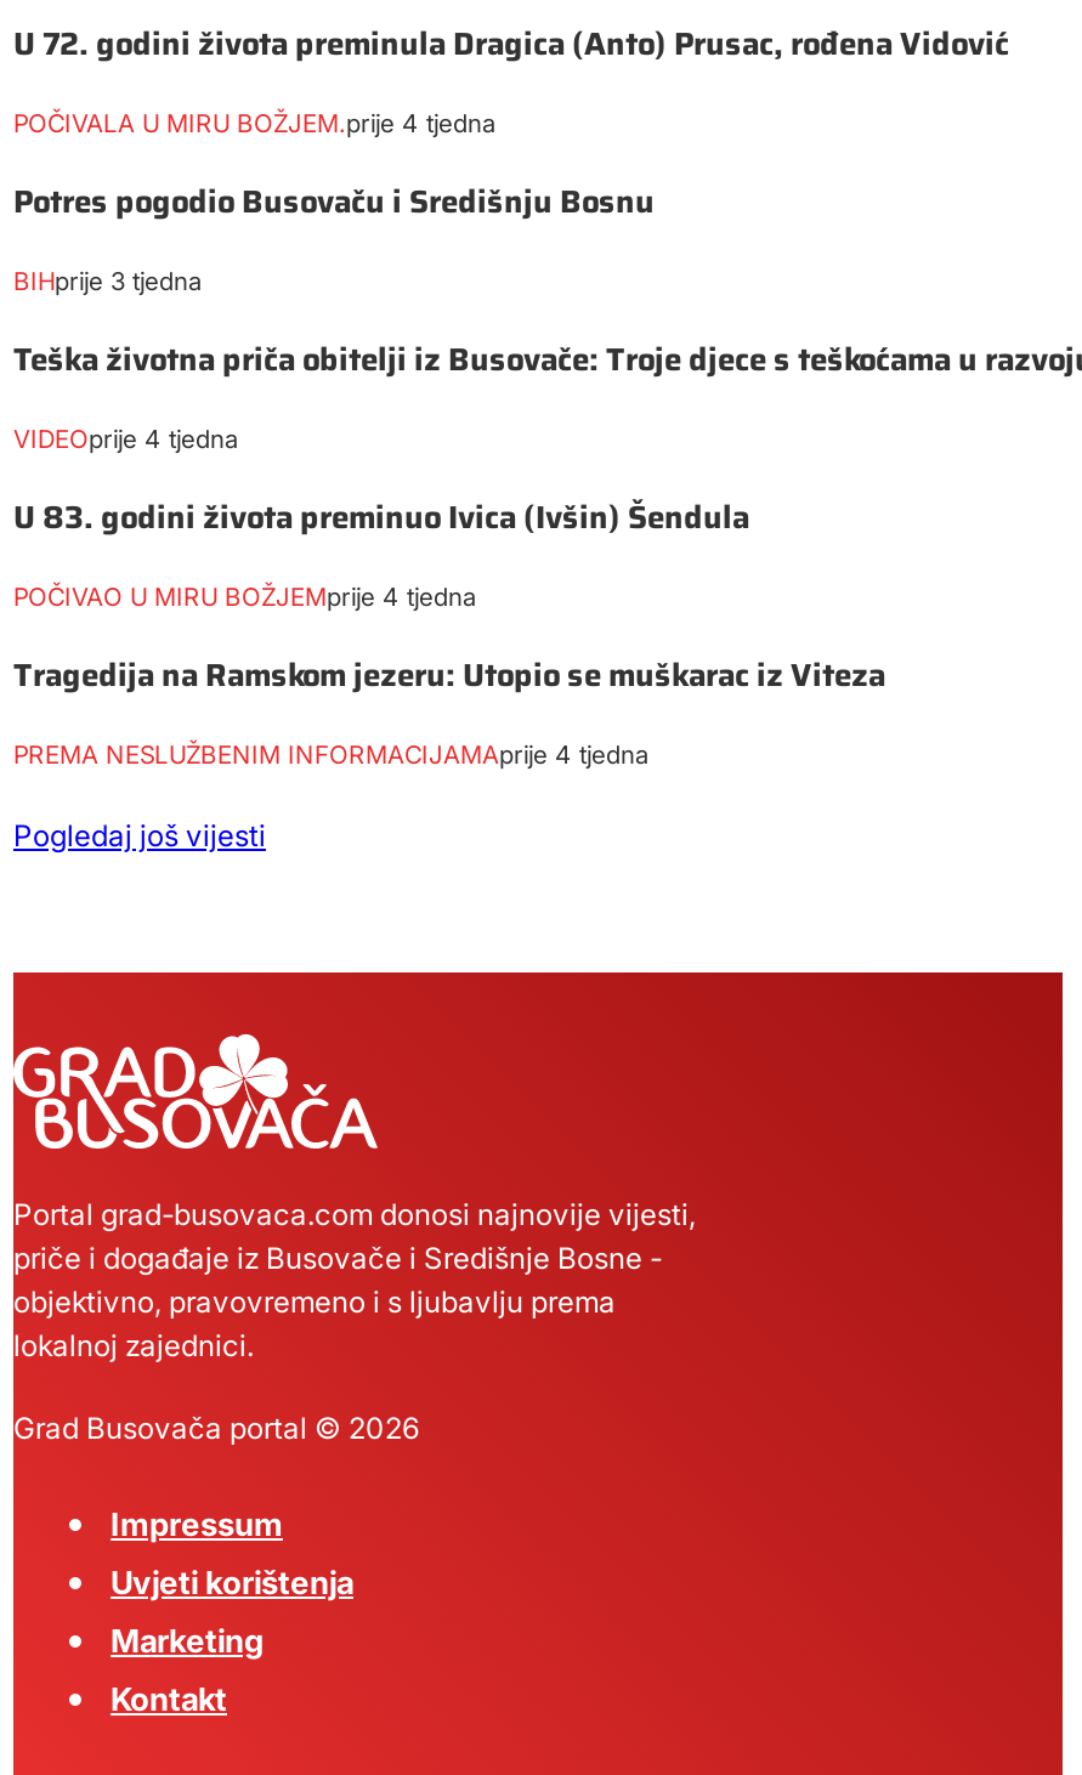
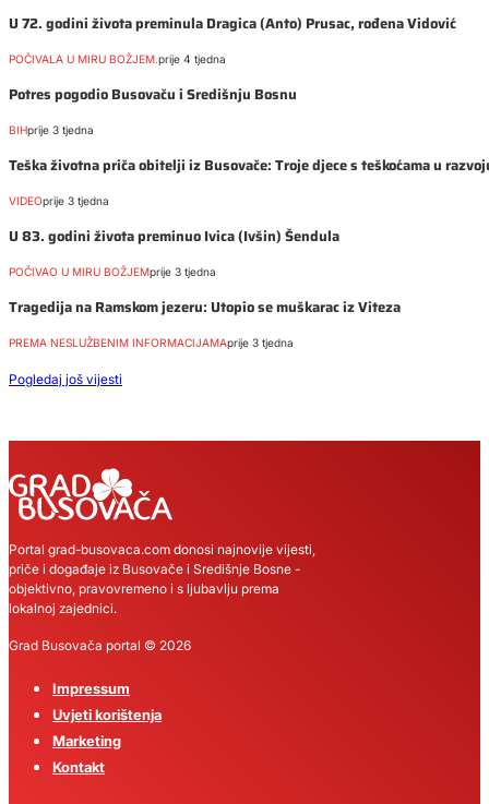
- VIDEOprije 4 tjedna
+ VIDEOprije 3 tjedna

- POČIVAO U MIRU BOŽJEMprije 4 tjedna
+ POČIVAO U MIRU BOŽJEMprije 3 tjedna

- PREMA NESLUŽBENIM INFORMACIJAMAprije 4 tjedna
+ PREMA NESLUŽBENIM INFORMACIJAMAprije 3 tjedna
